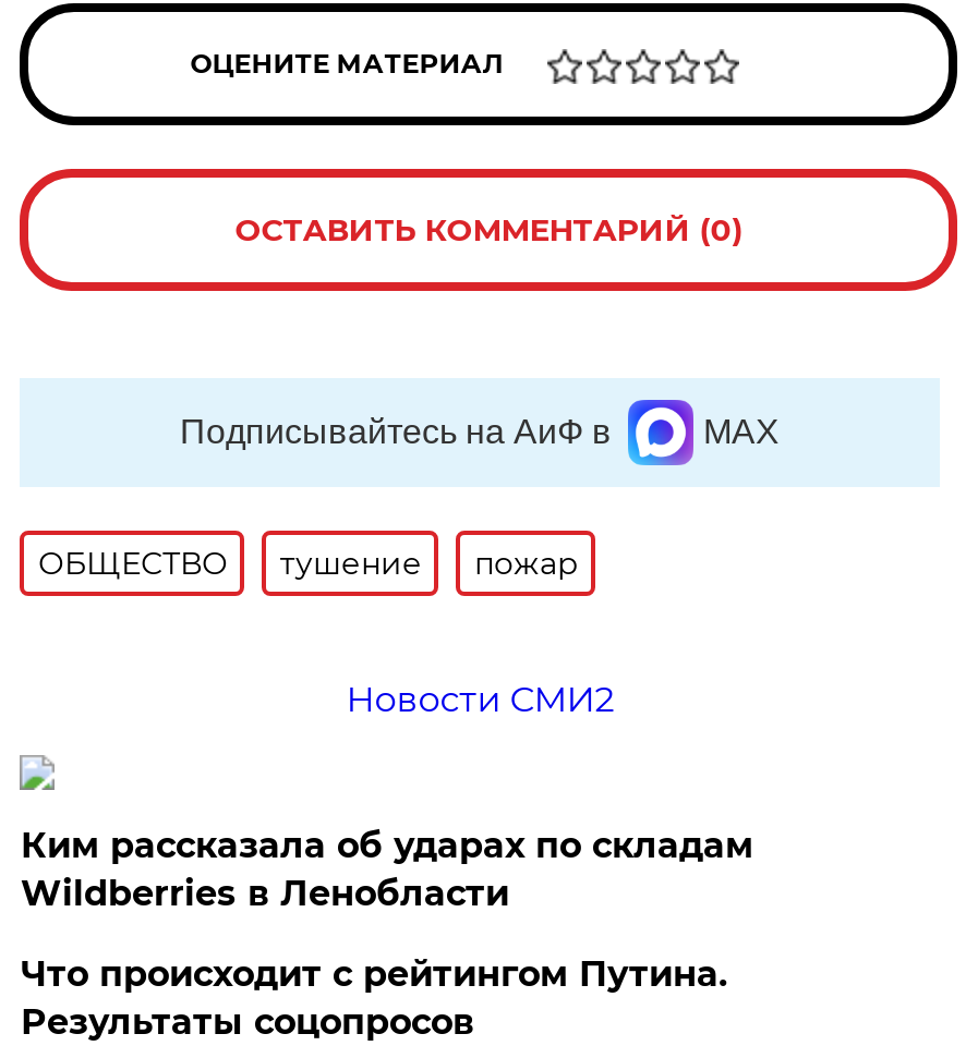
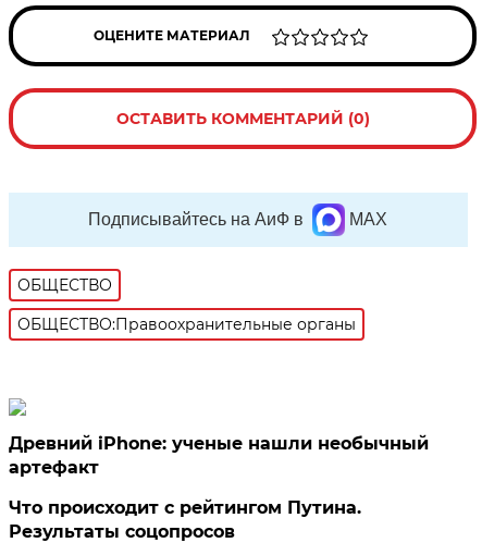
- тушение
- пожар
- Новости СМИ2
+ ОБЩЕСТВО:Правоохранительные органы

- Ким рассказала об ударах по складам
- Wildberries в Ленобласти
+ Древний iPhone: ученые нашли необычный
+ артефакт
